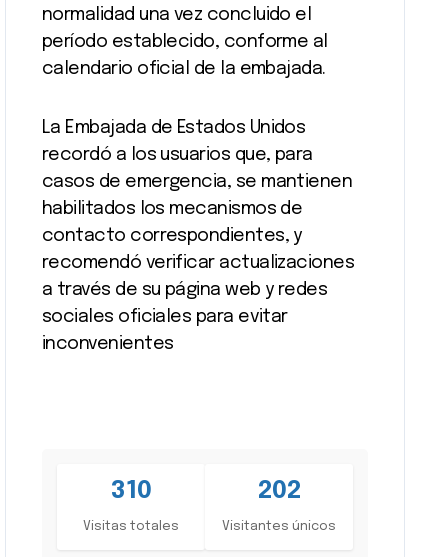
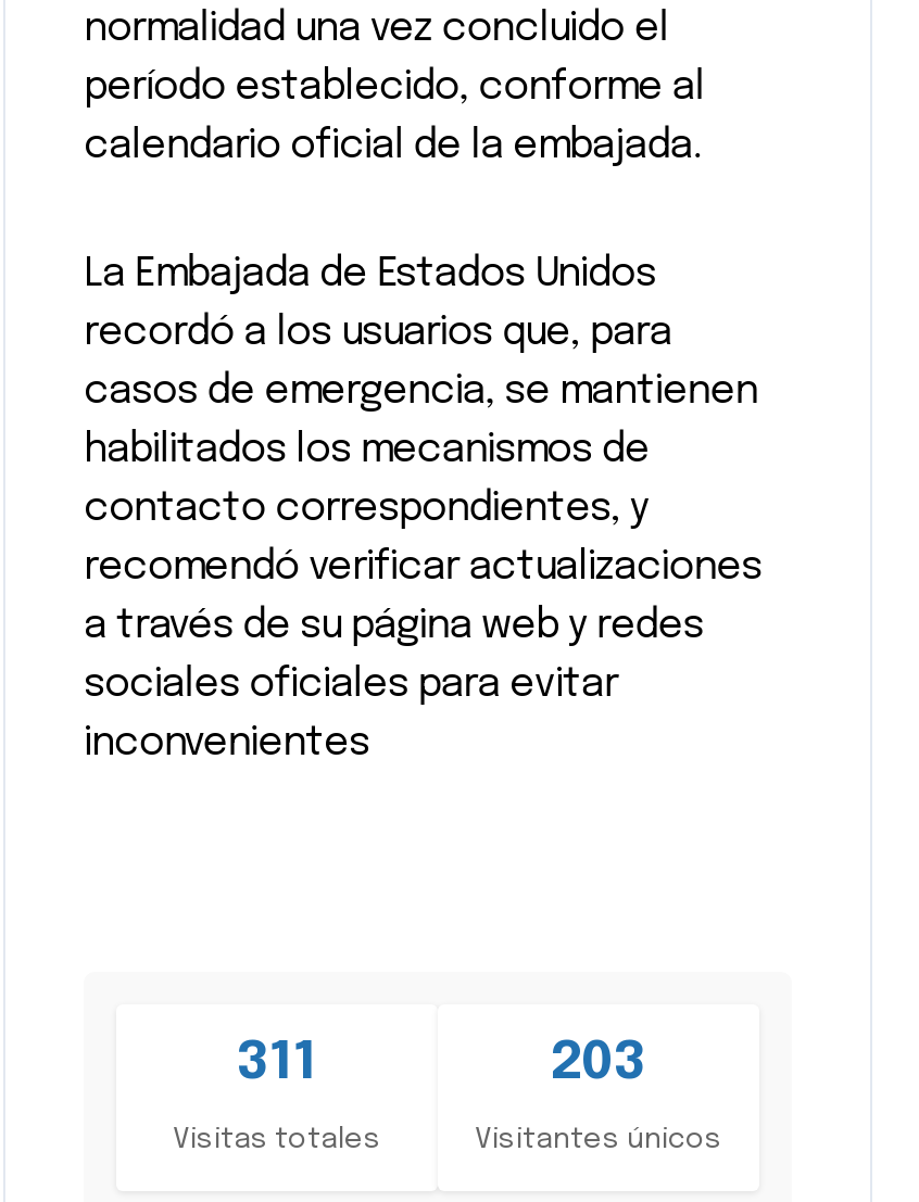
- 310
+ 311

- 202
+ 203
